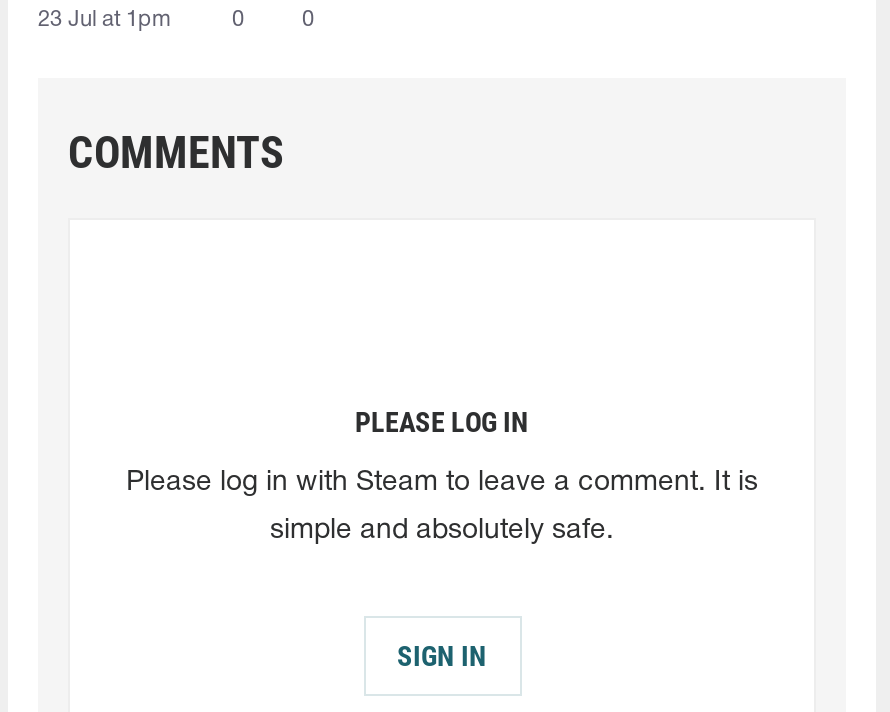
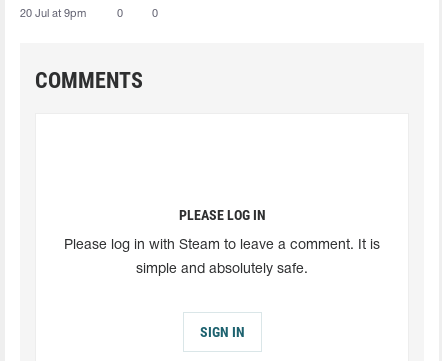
- 23 Jul at 1pm
+ 20 Jul at 9pm
